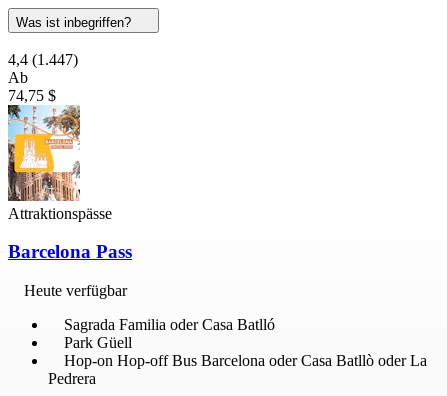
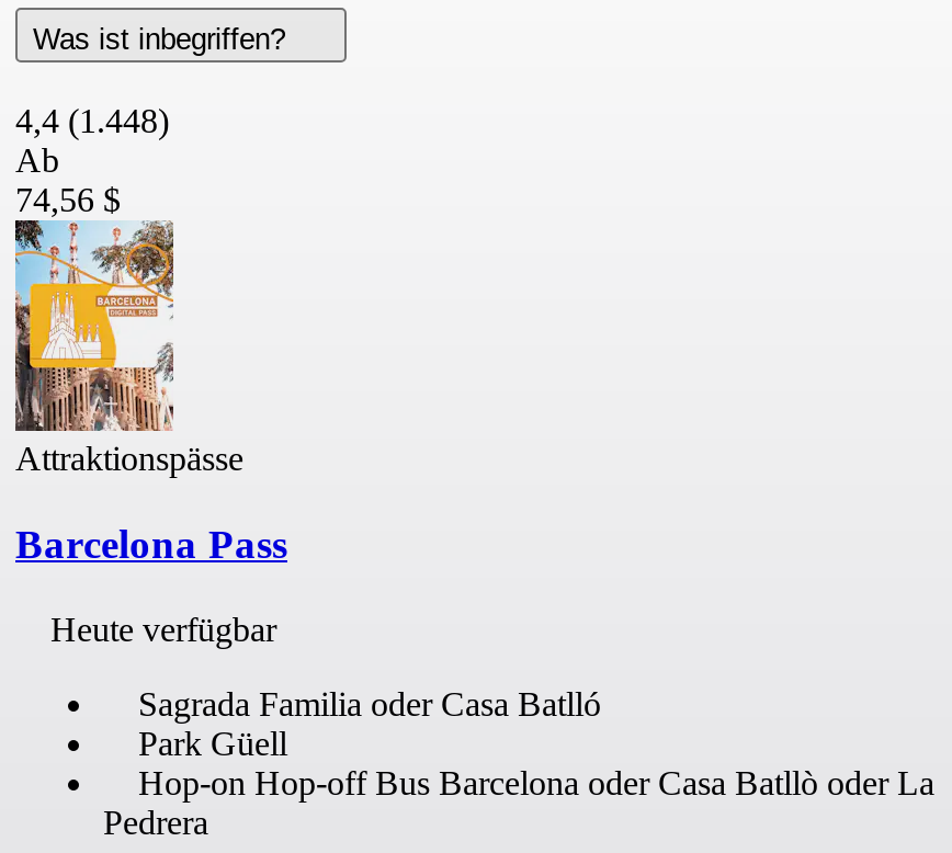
- 4,4 (1.447)
+ 4,4 (1.448)

- 74,75 $
+ 74,56 $
